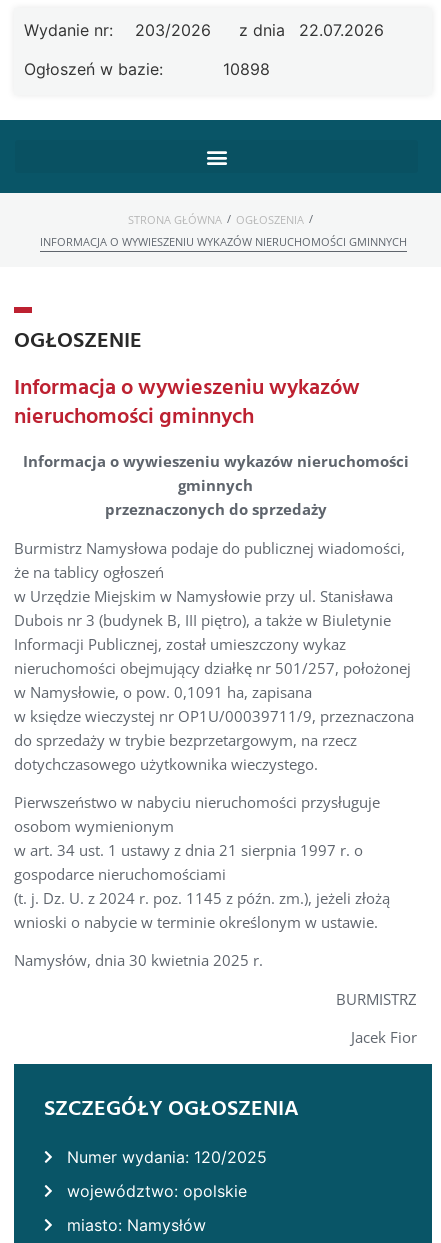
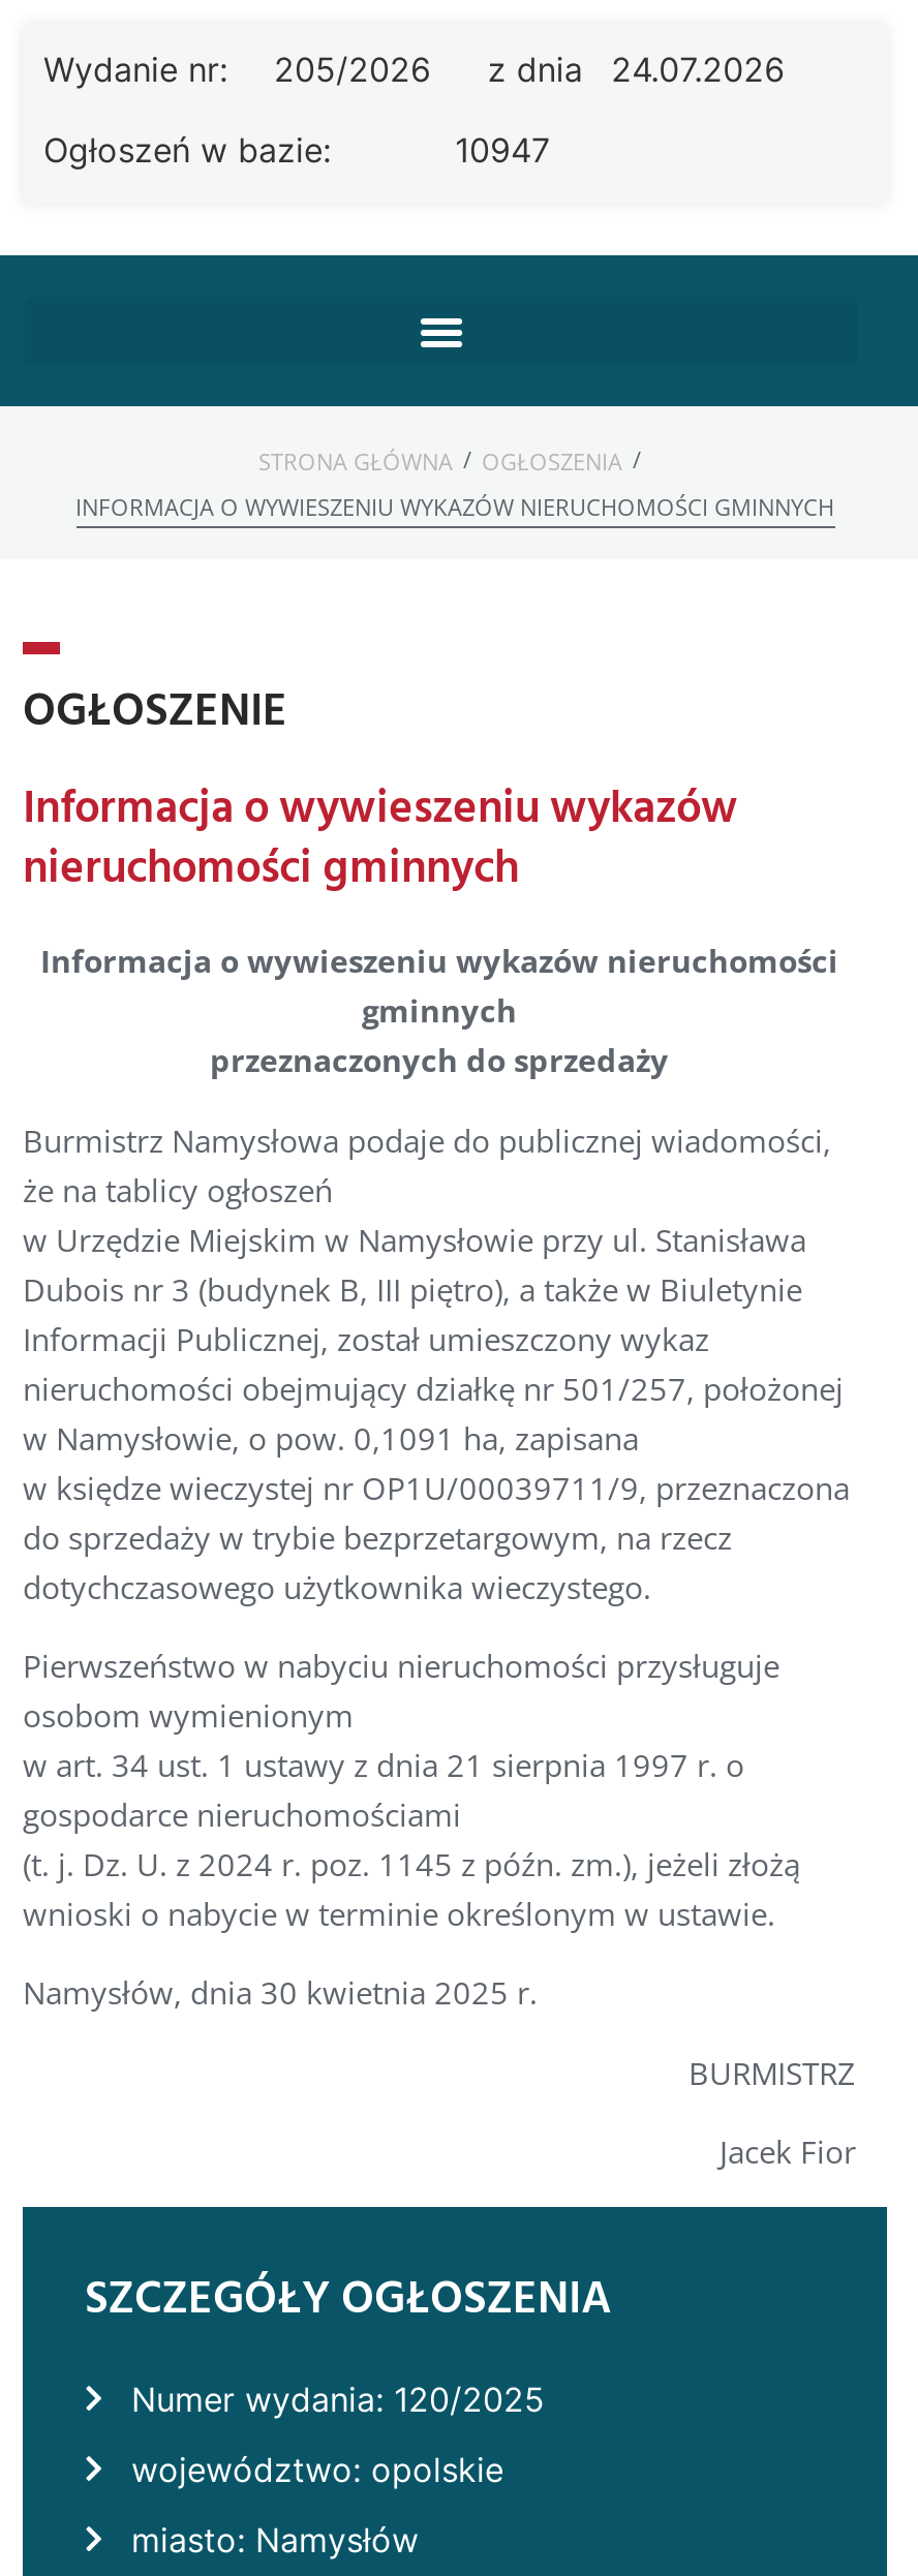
- 203/2026
+ 205/2026

- 22.07.2026
+ 24.07.2026

- 10898
+ 10947
